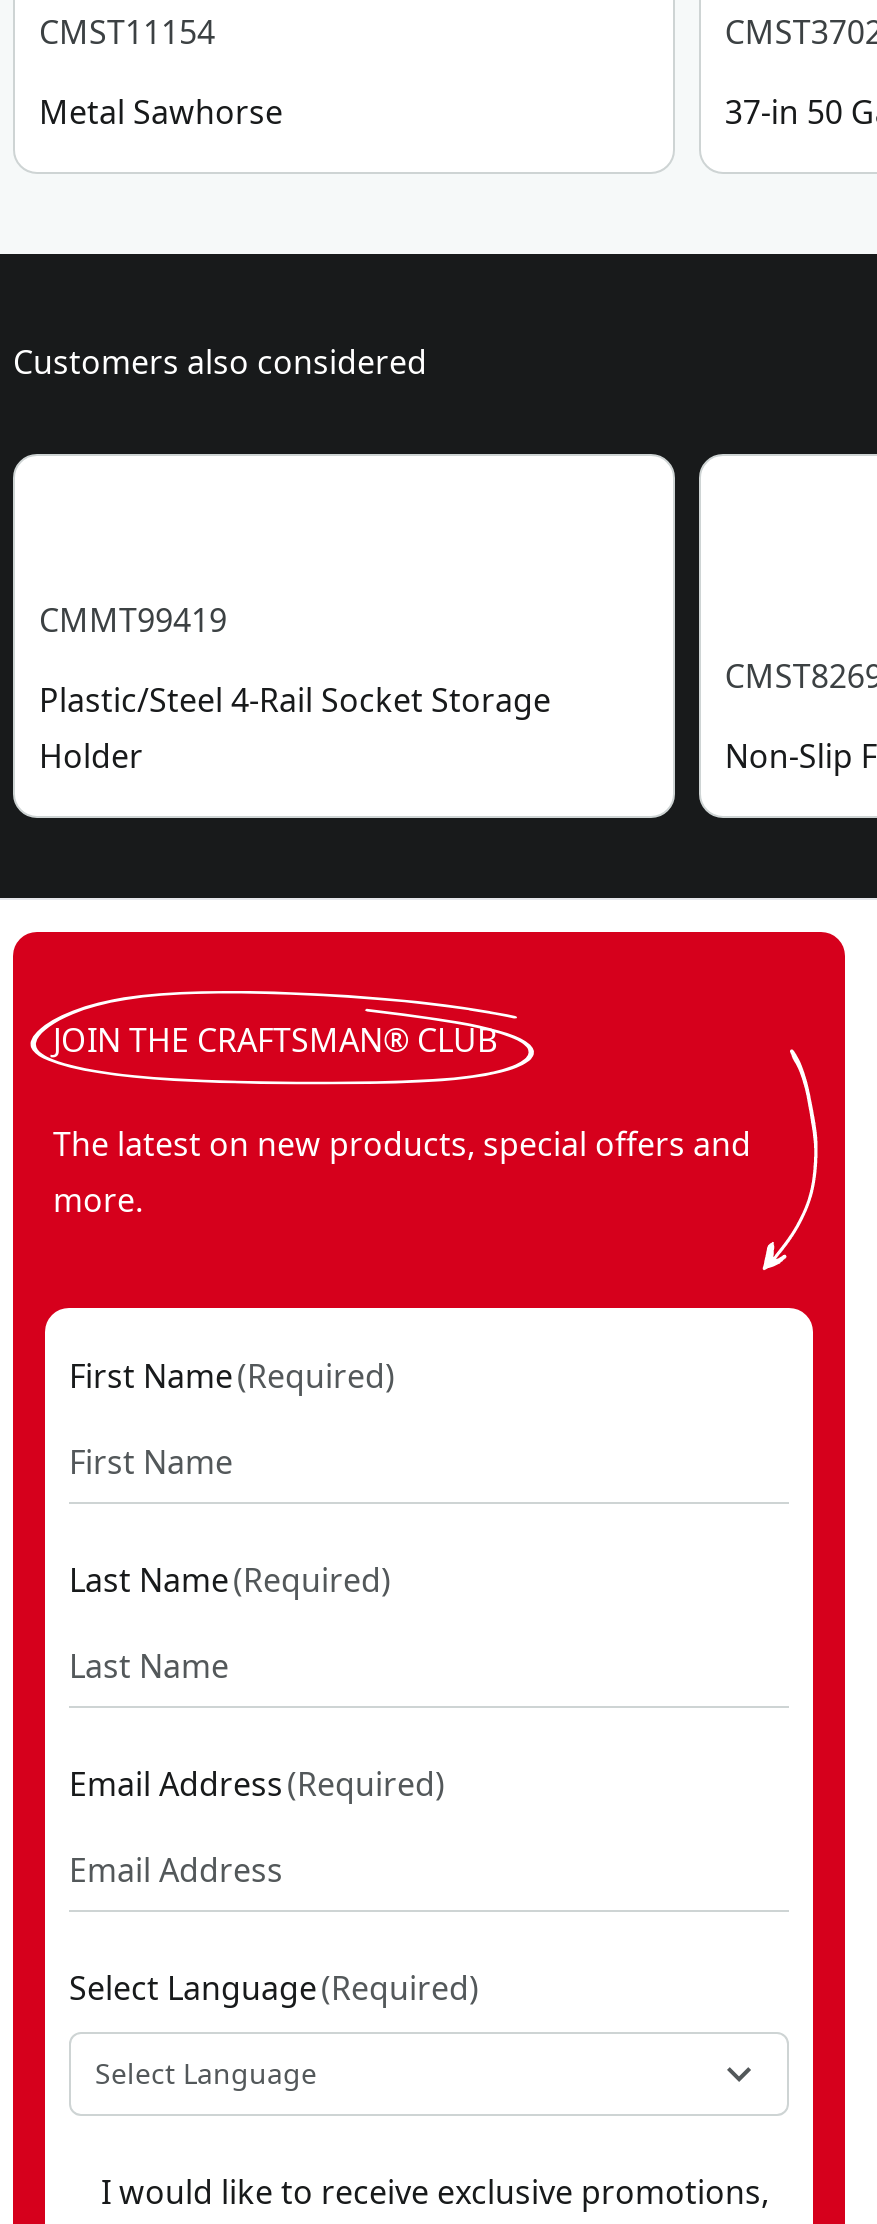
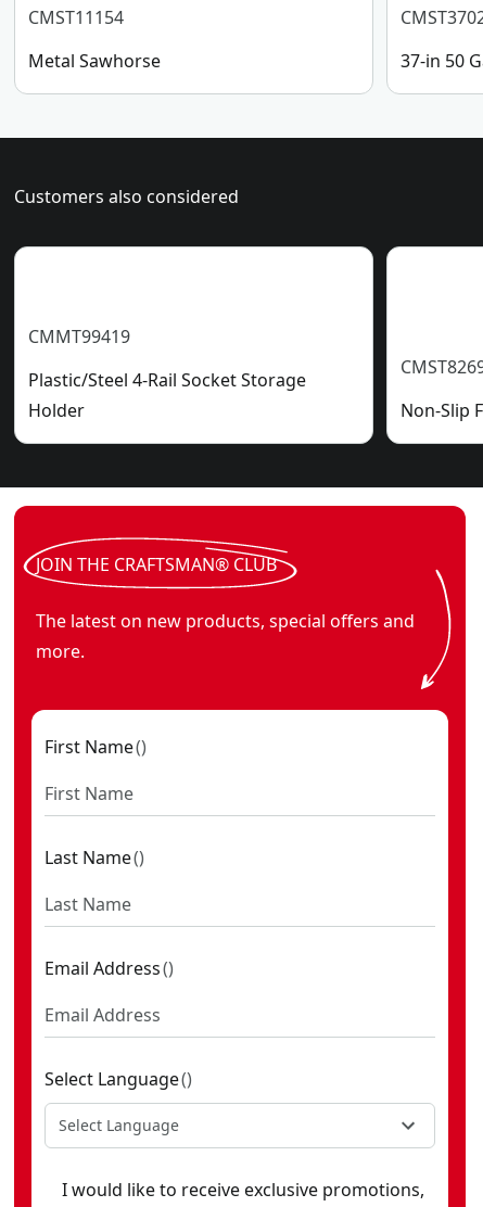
- First Name (Required)
+ First Name ()

- Last Name (Required)
+ Last Name ()

- Email Address (Required)
+ Email Address ()

- Select Language (Required)
+ Select Language ()
